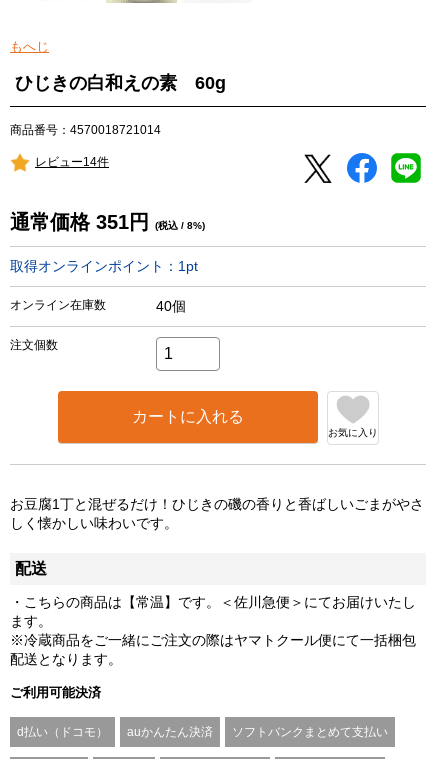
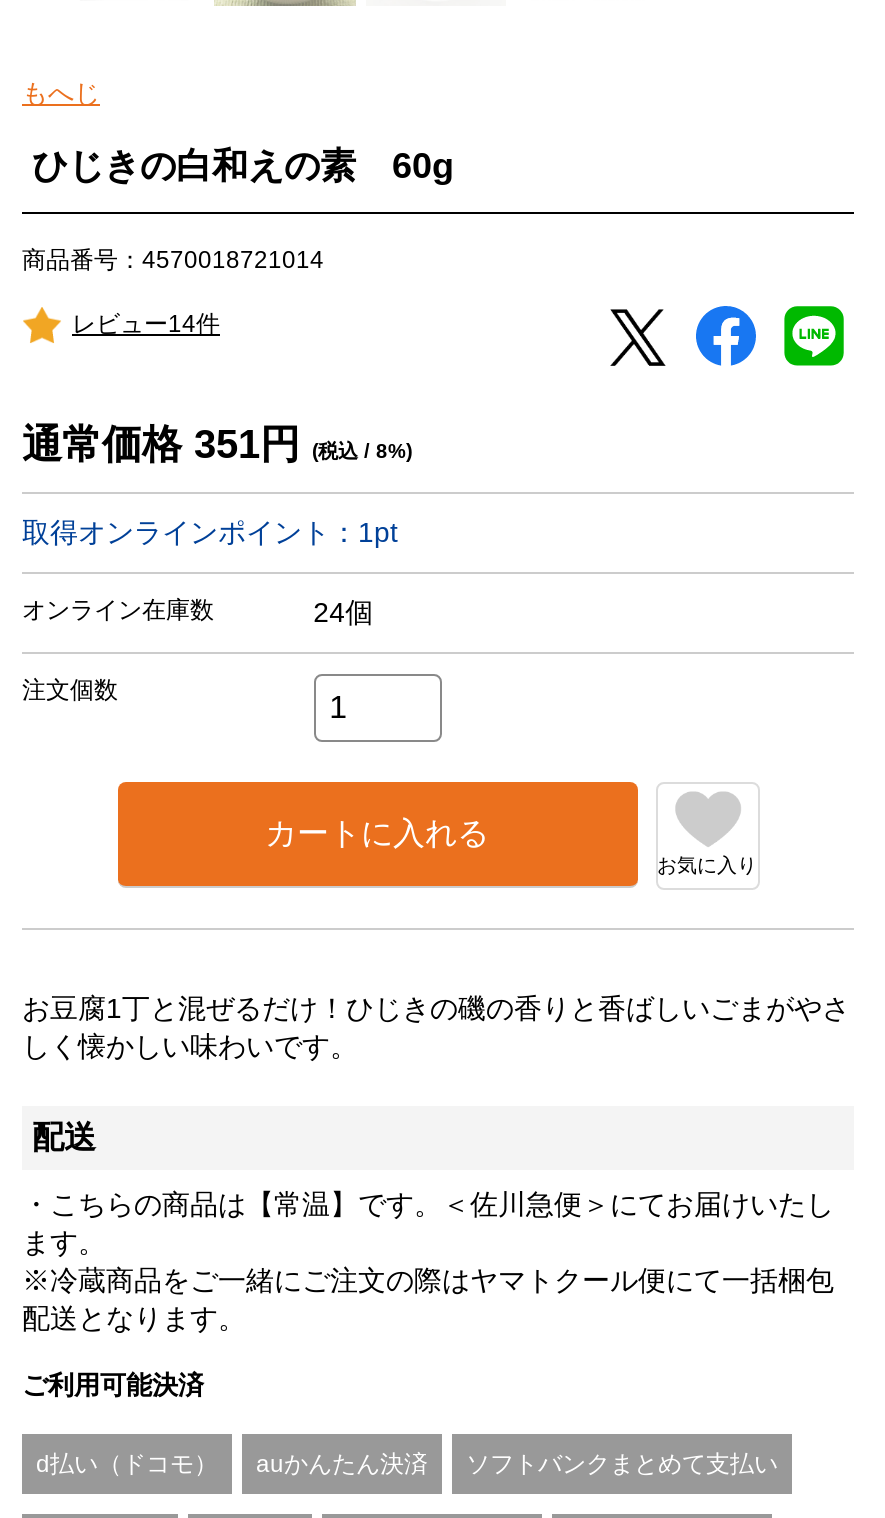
- 40個
+ 24個
